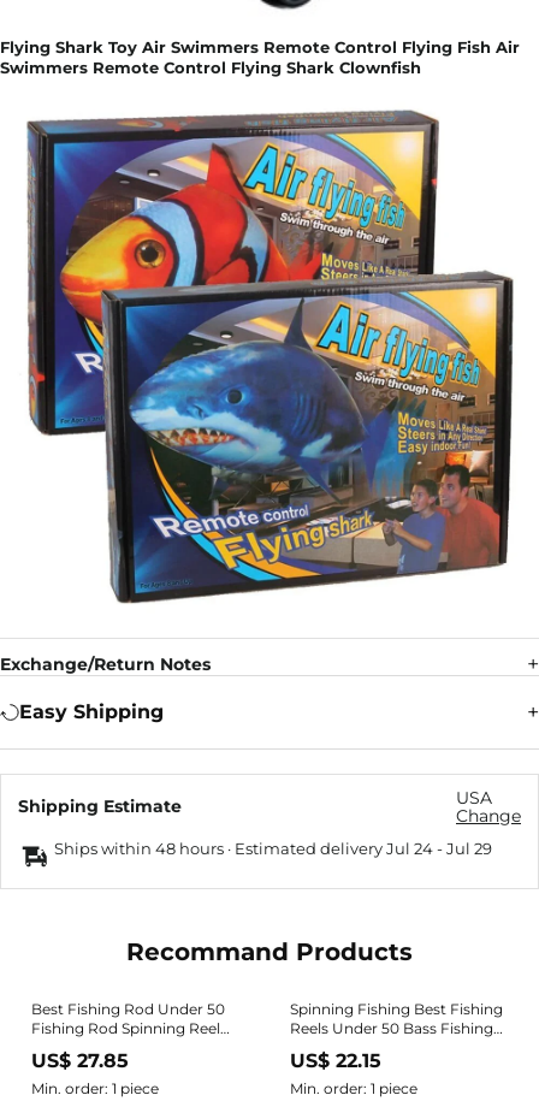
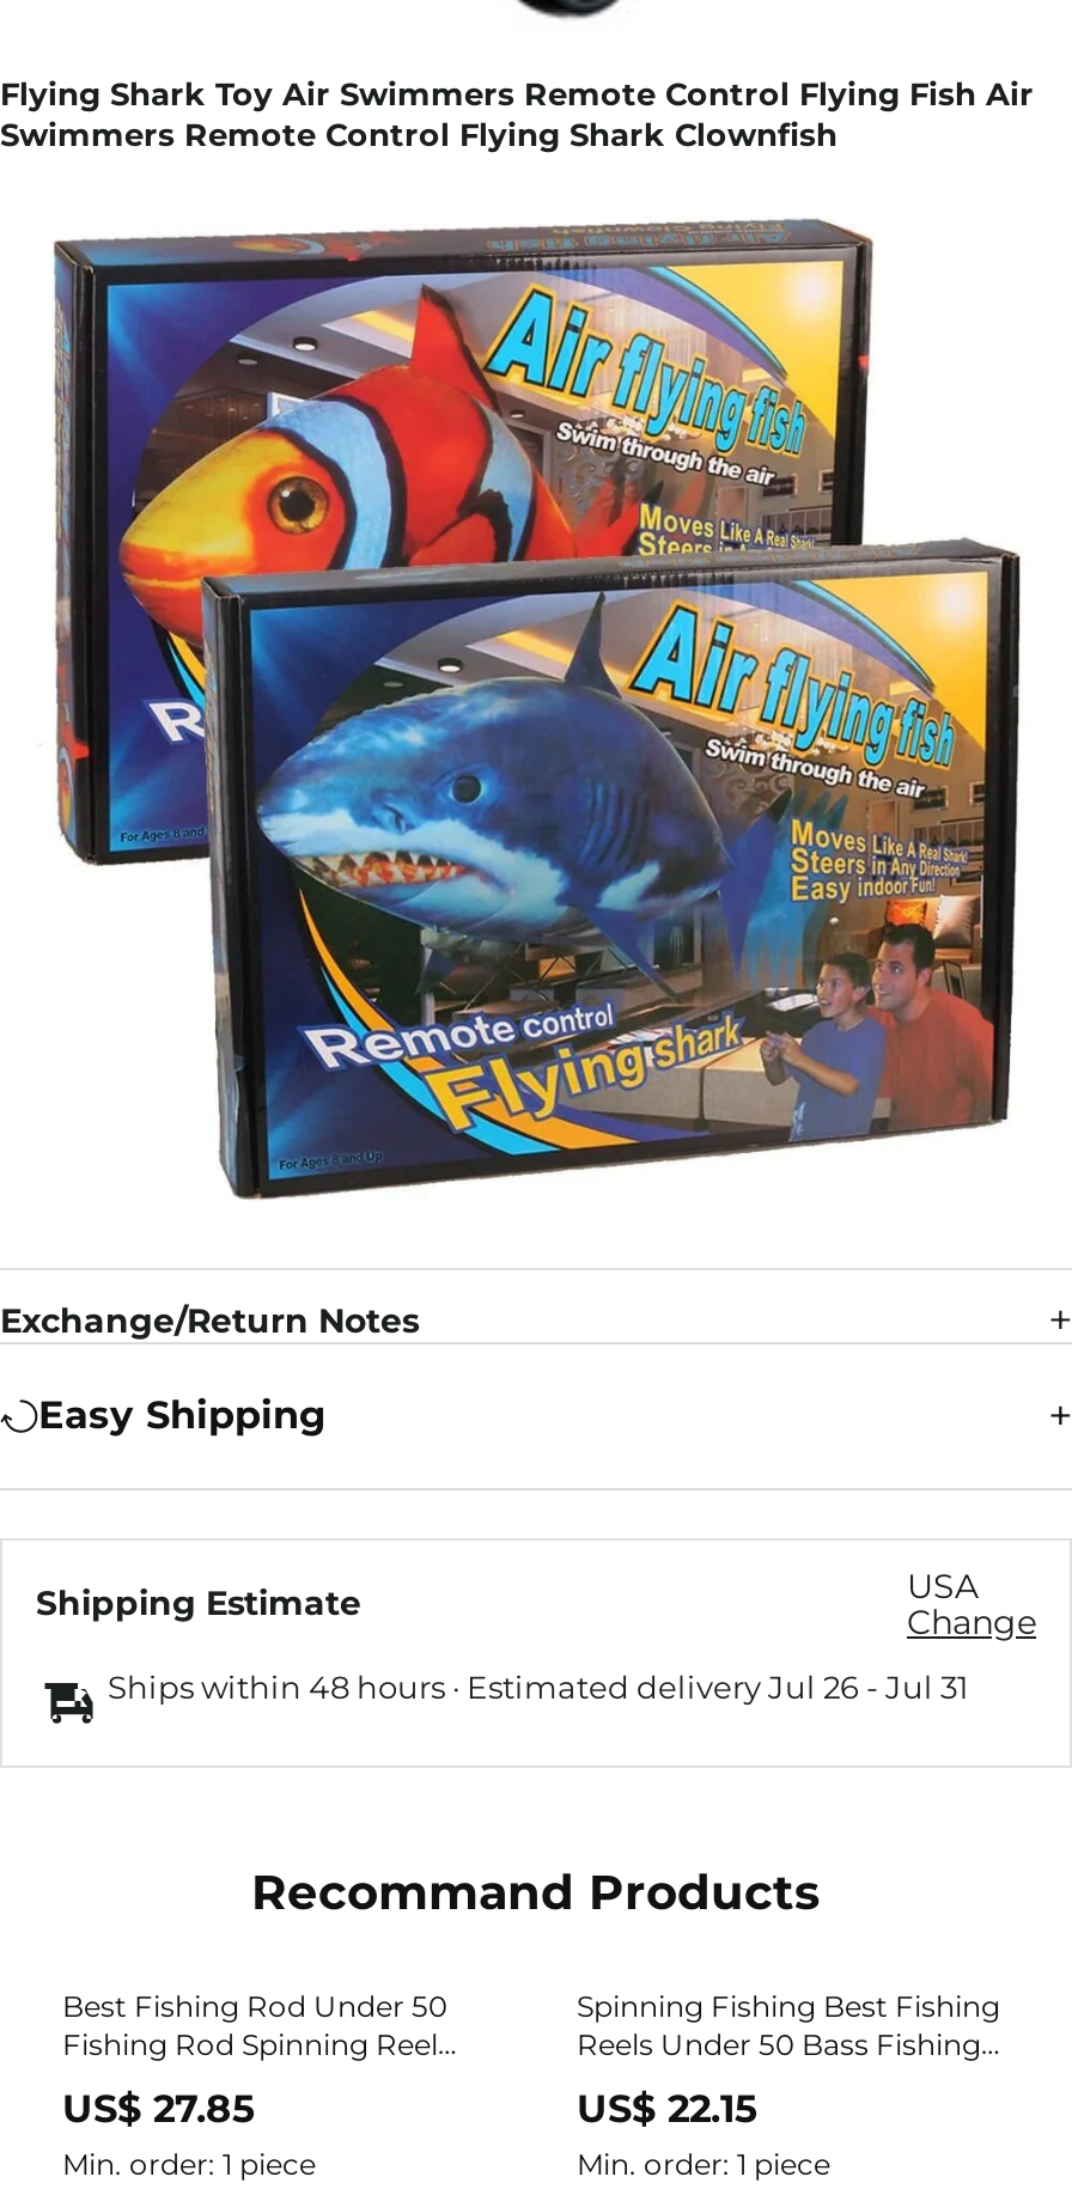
- Ships within 48 hours · Estimated delivery Jul 24 - Jul 29
+ Ships within 48 hours · Estimated delivery Jul 26 - Jul 31
